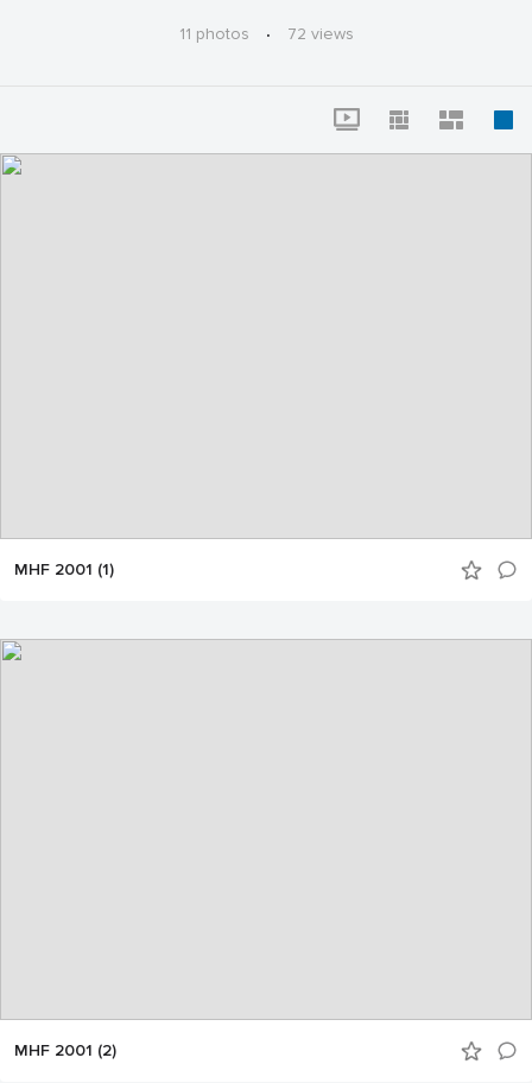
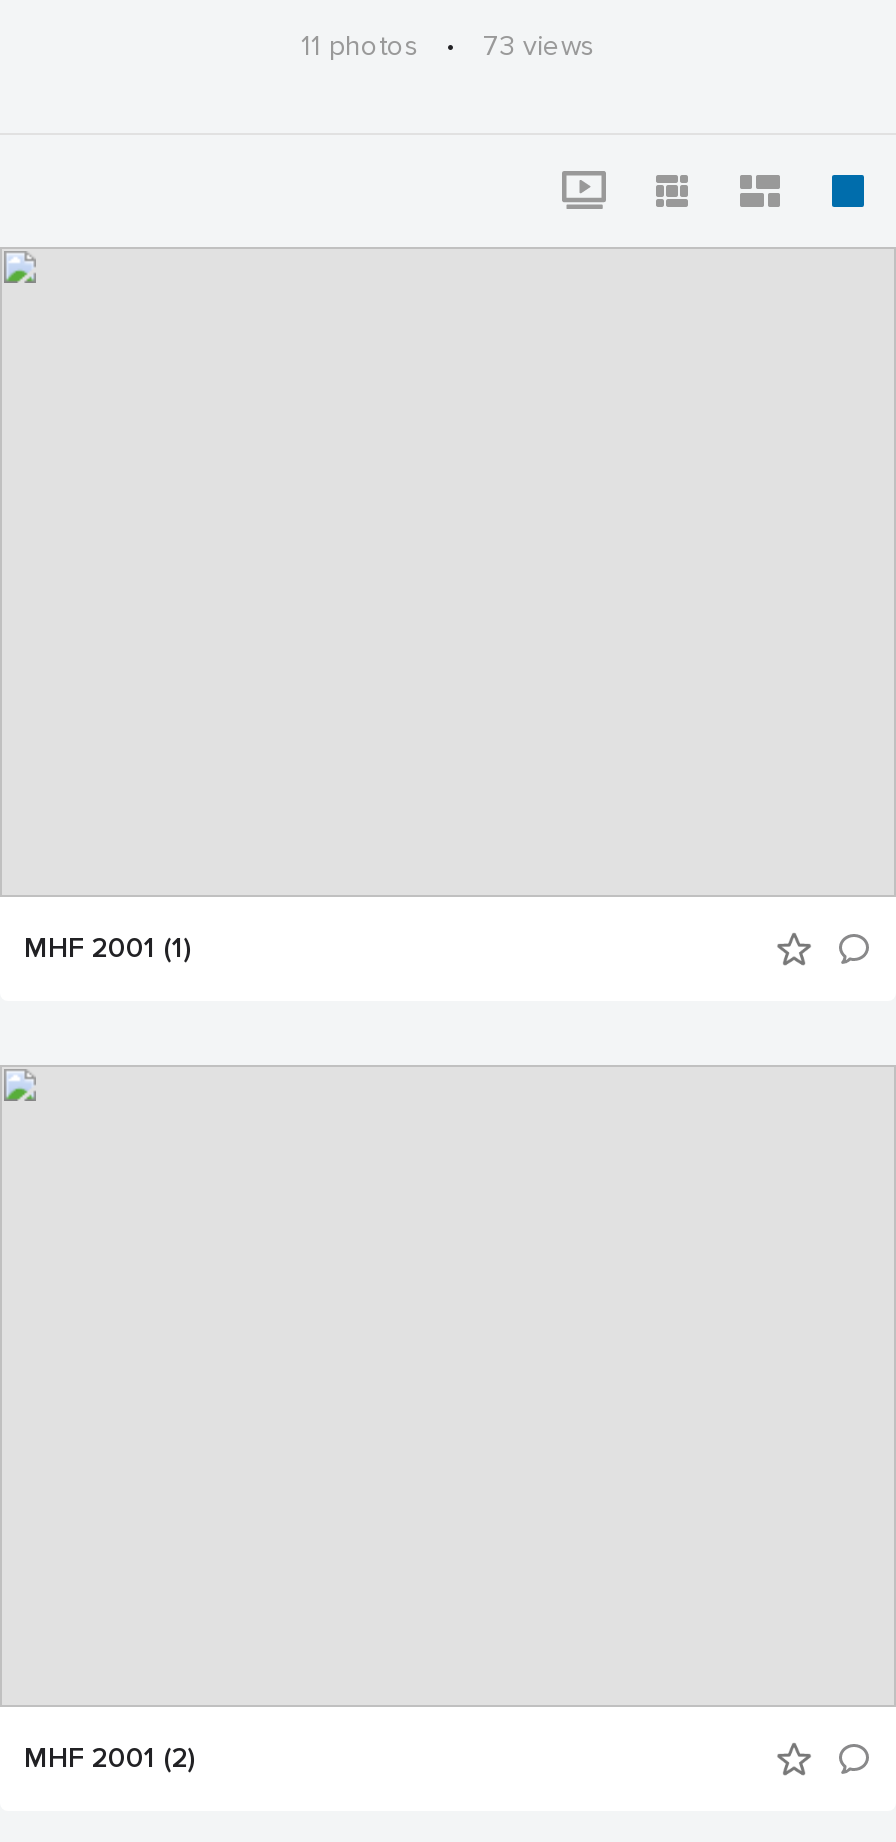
- 72 views
+ 73 views
